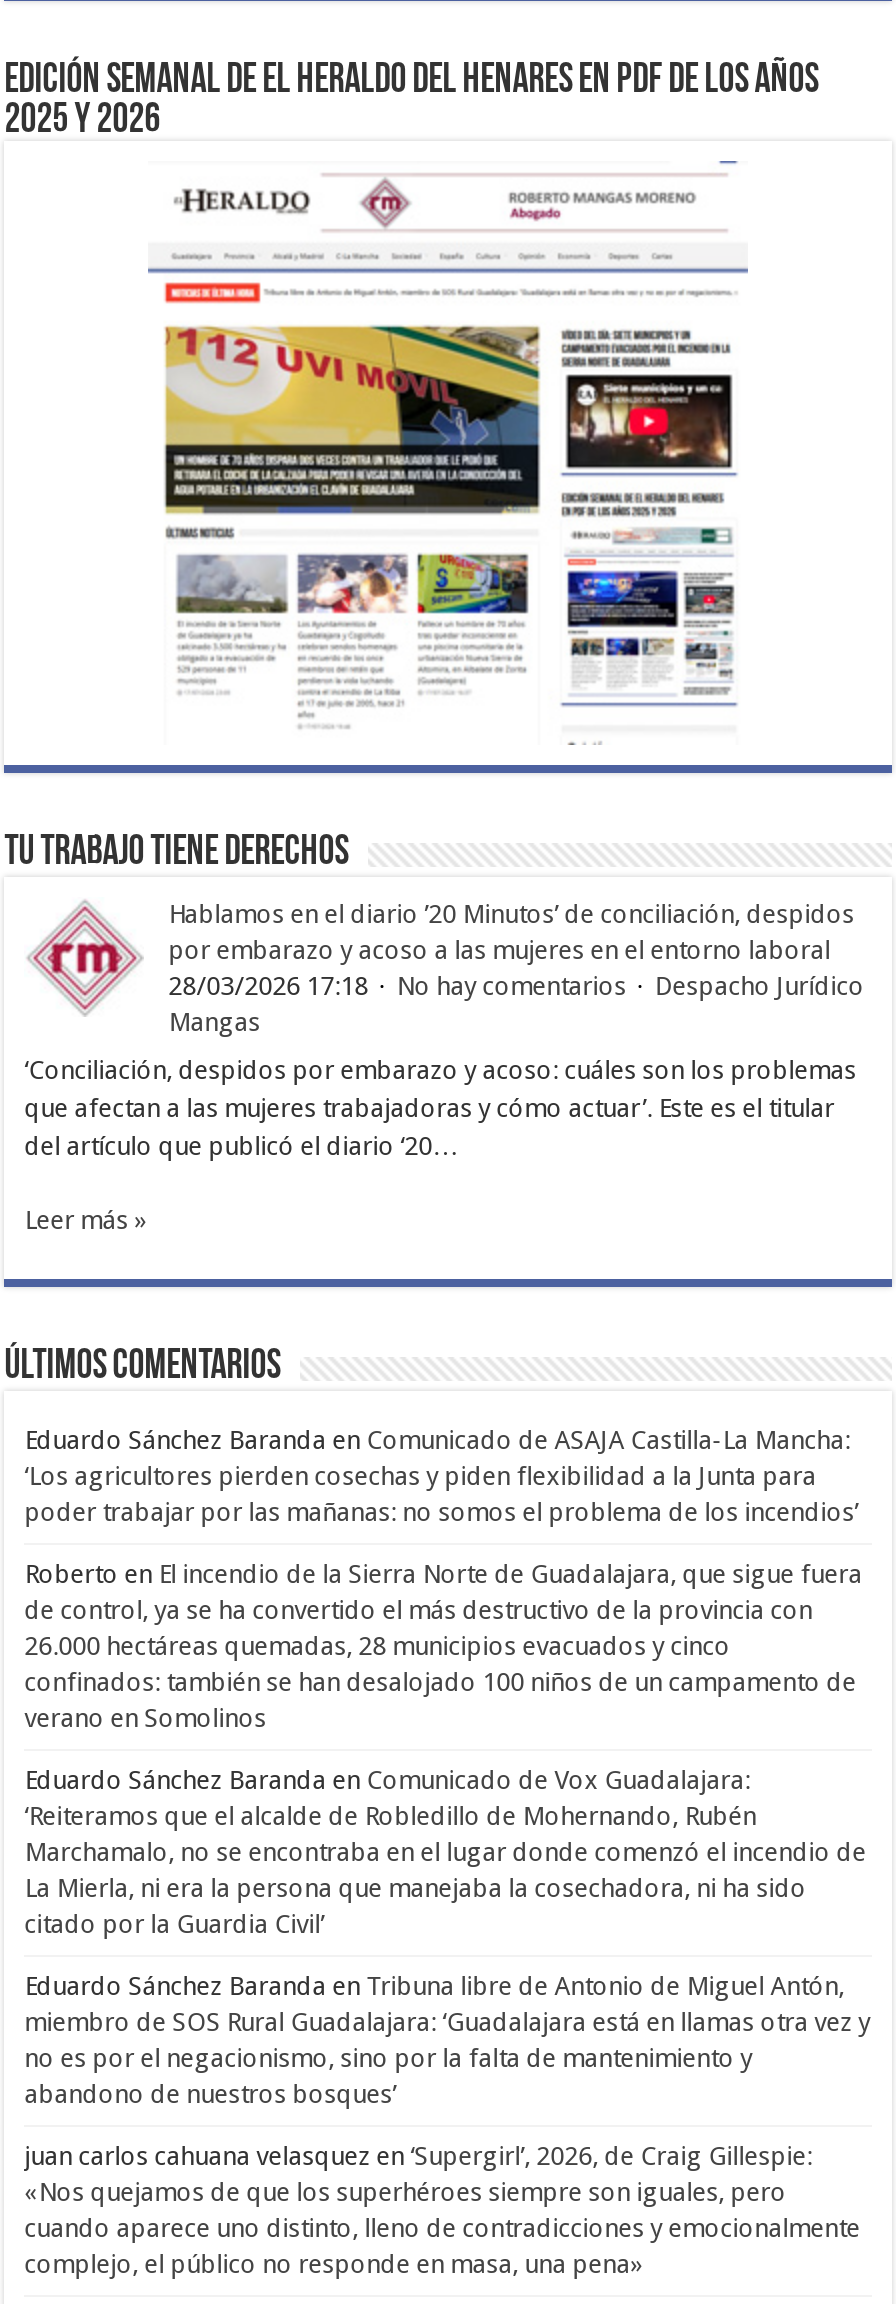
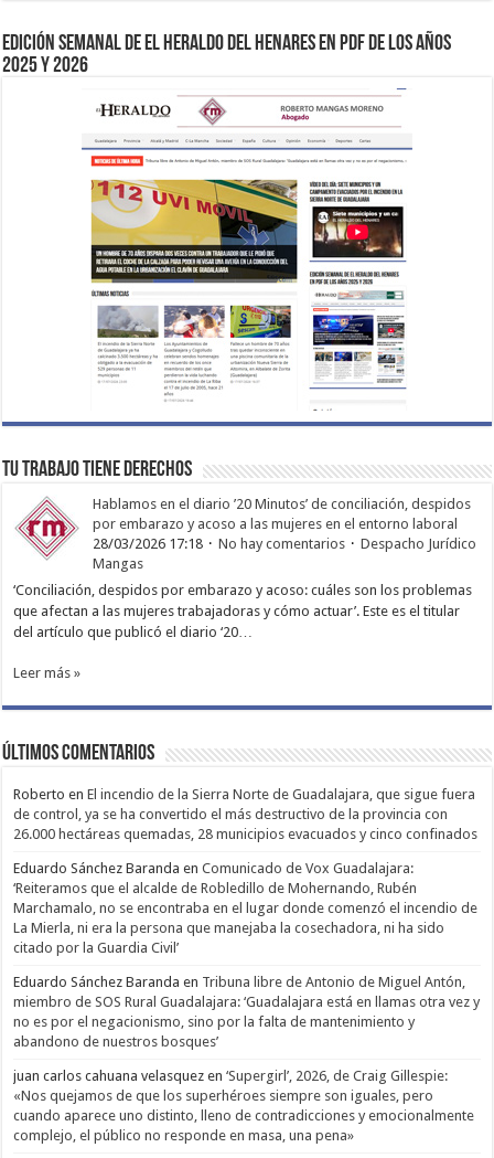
- Eduardo Sánchez Baranda en Comunicado de ASAJA Castilla-La Mancha:
- ‘Los agricultores pierden cosechas y piden flexibilidad a la Junta para
- poder trabajar por las mañanas: no somos el problema de los incendios’

- 26.000 hectáreas quemadas, 28 municipios evacuados y cinco
- confinados: también se han desalojado 100 niños de un campamento de
- verano en Somolinos
+ 26.000 hectáreas quemadas, 28 municipios evacuados y cinco confinados
